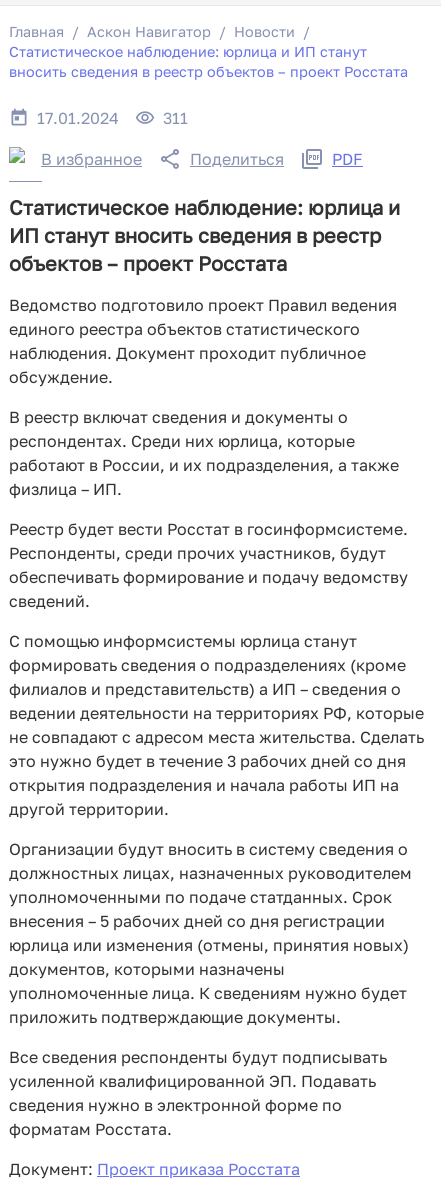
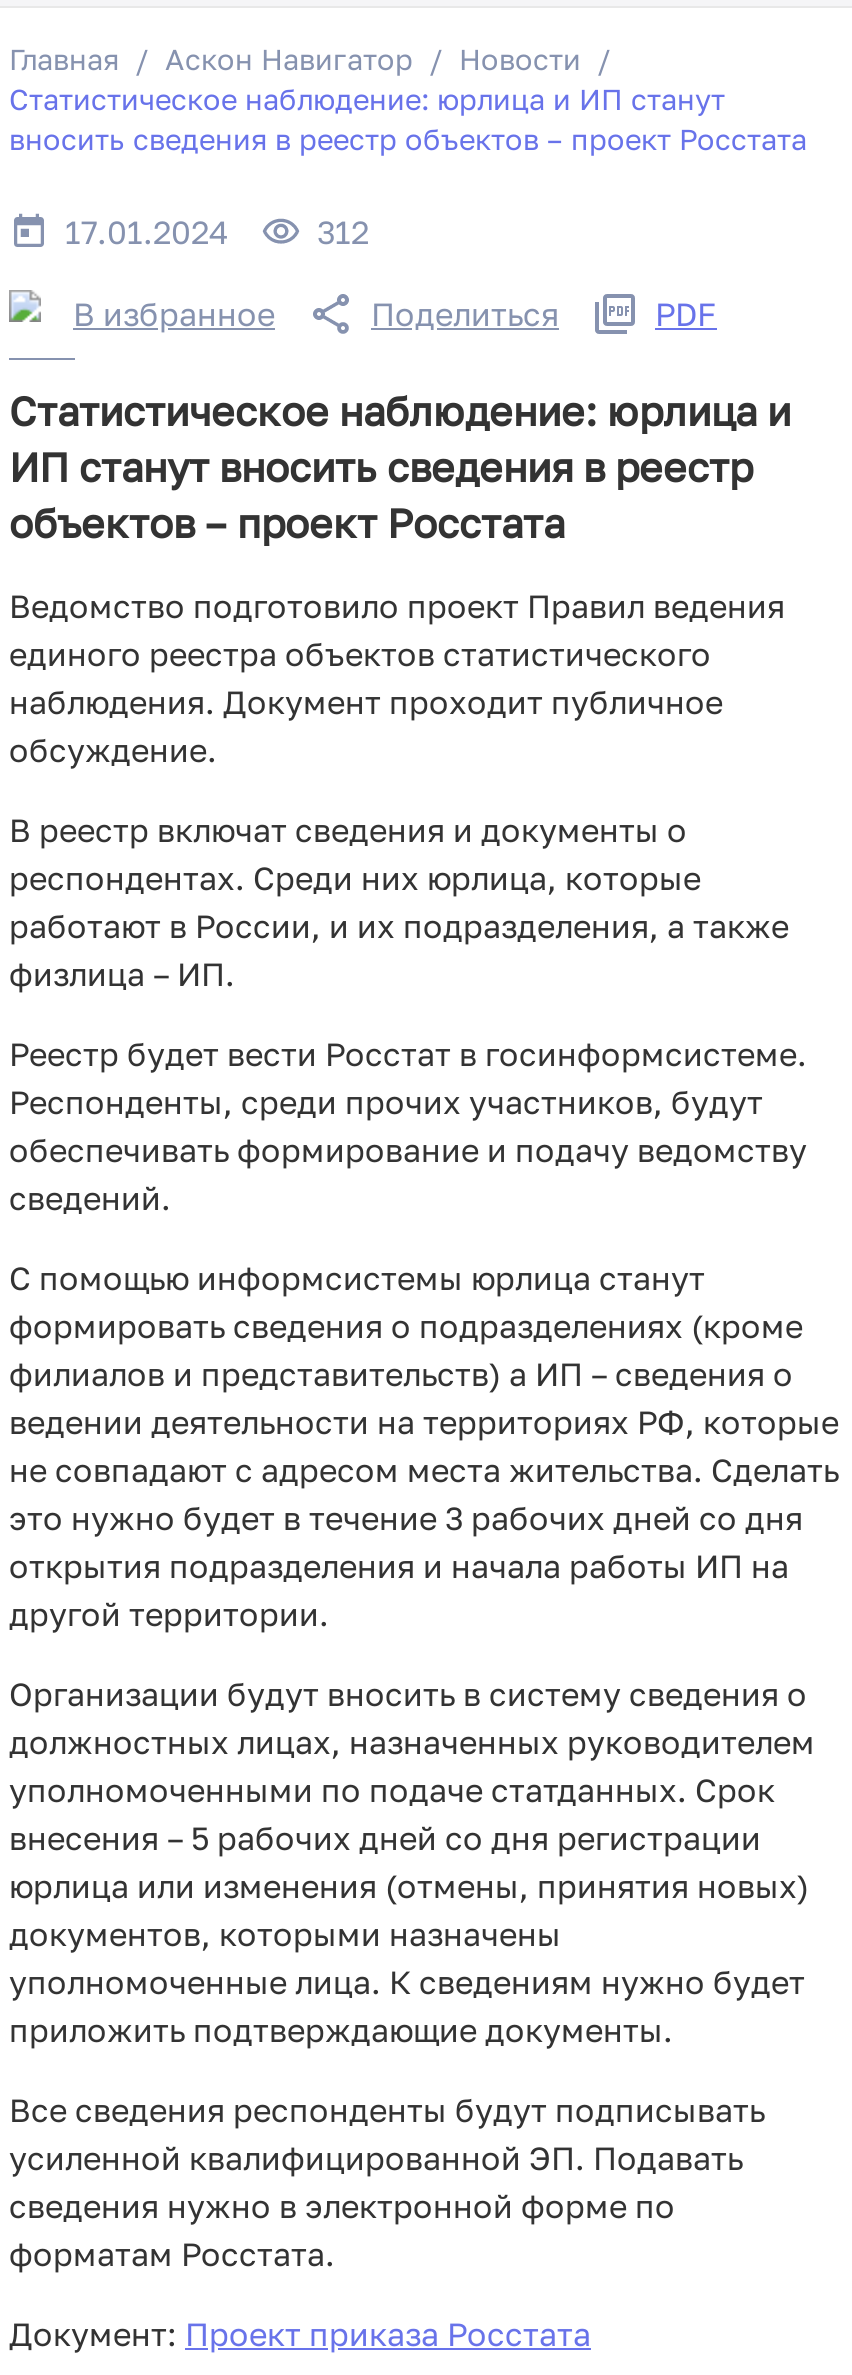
- 311
+ 312
